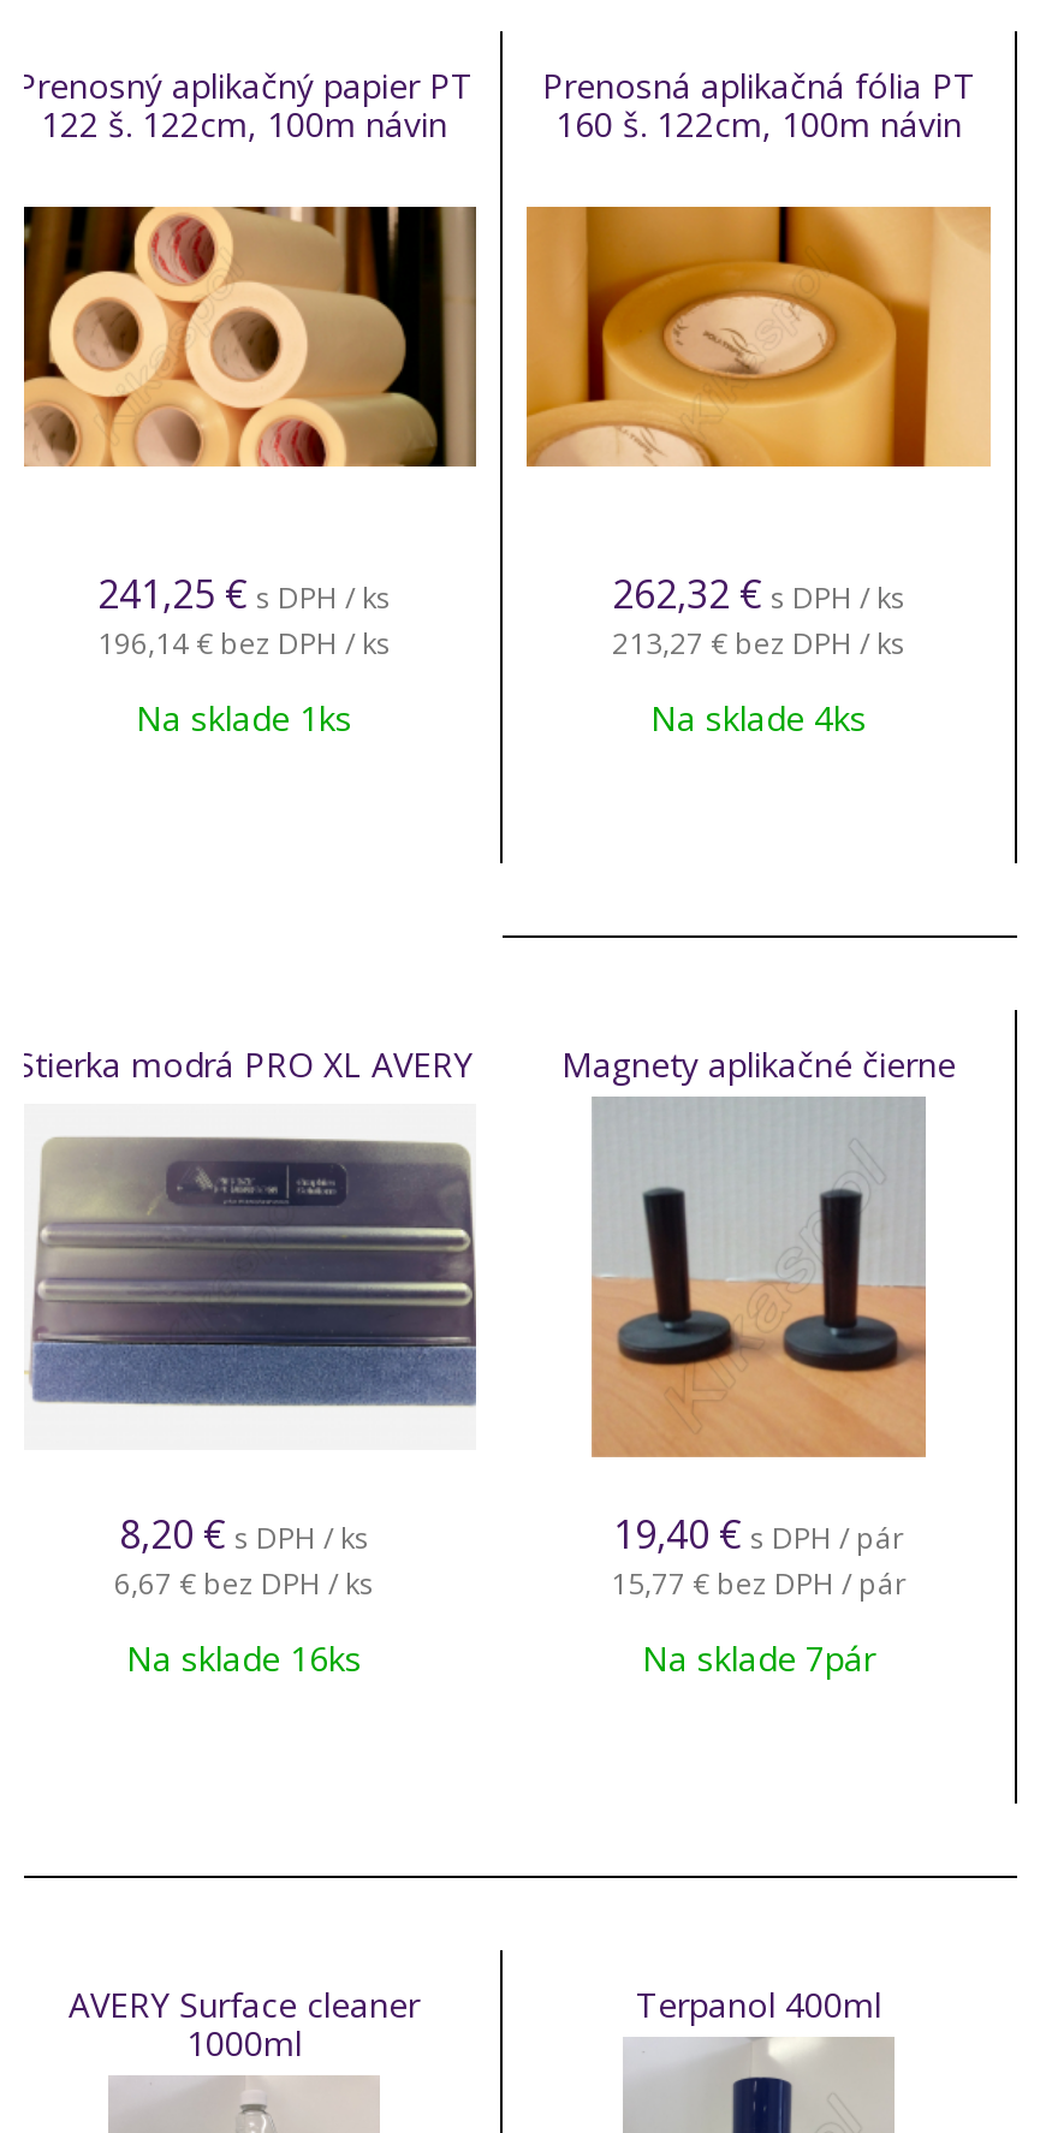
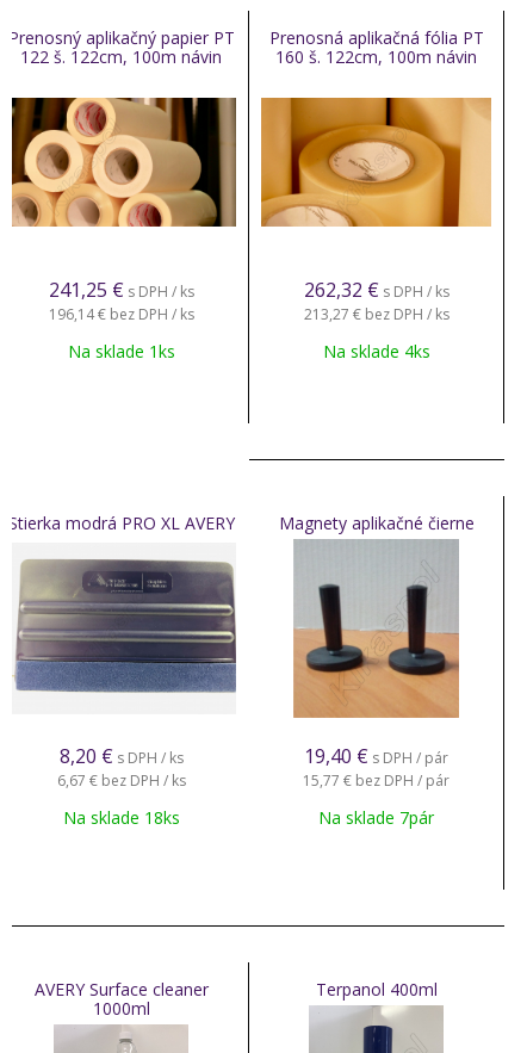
- Na sklade 16ks
+ Na sklade 18ks
